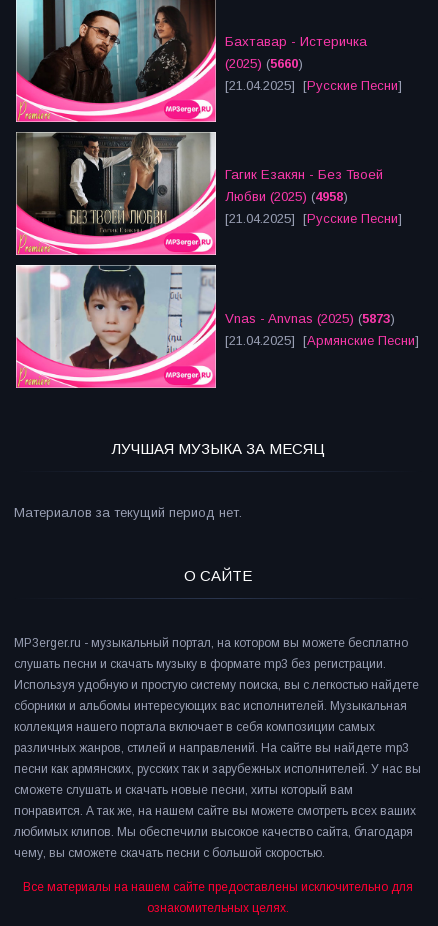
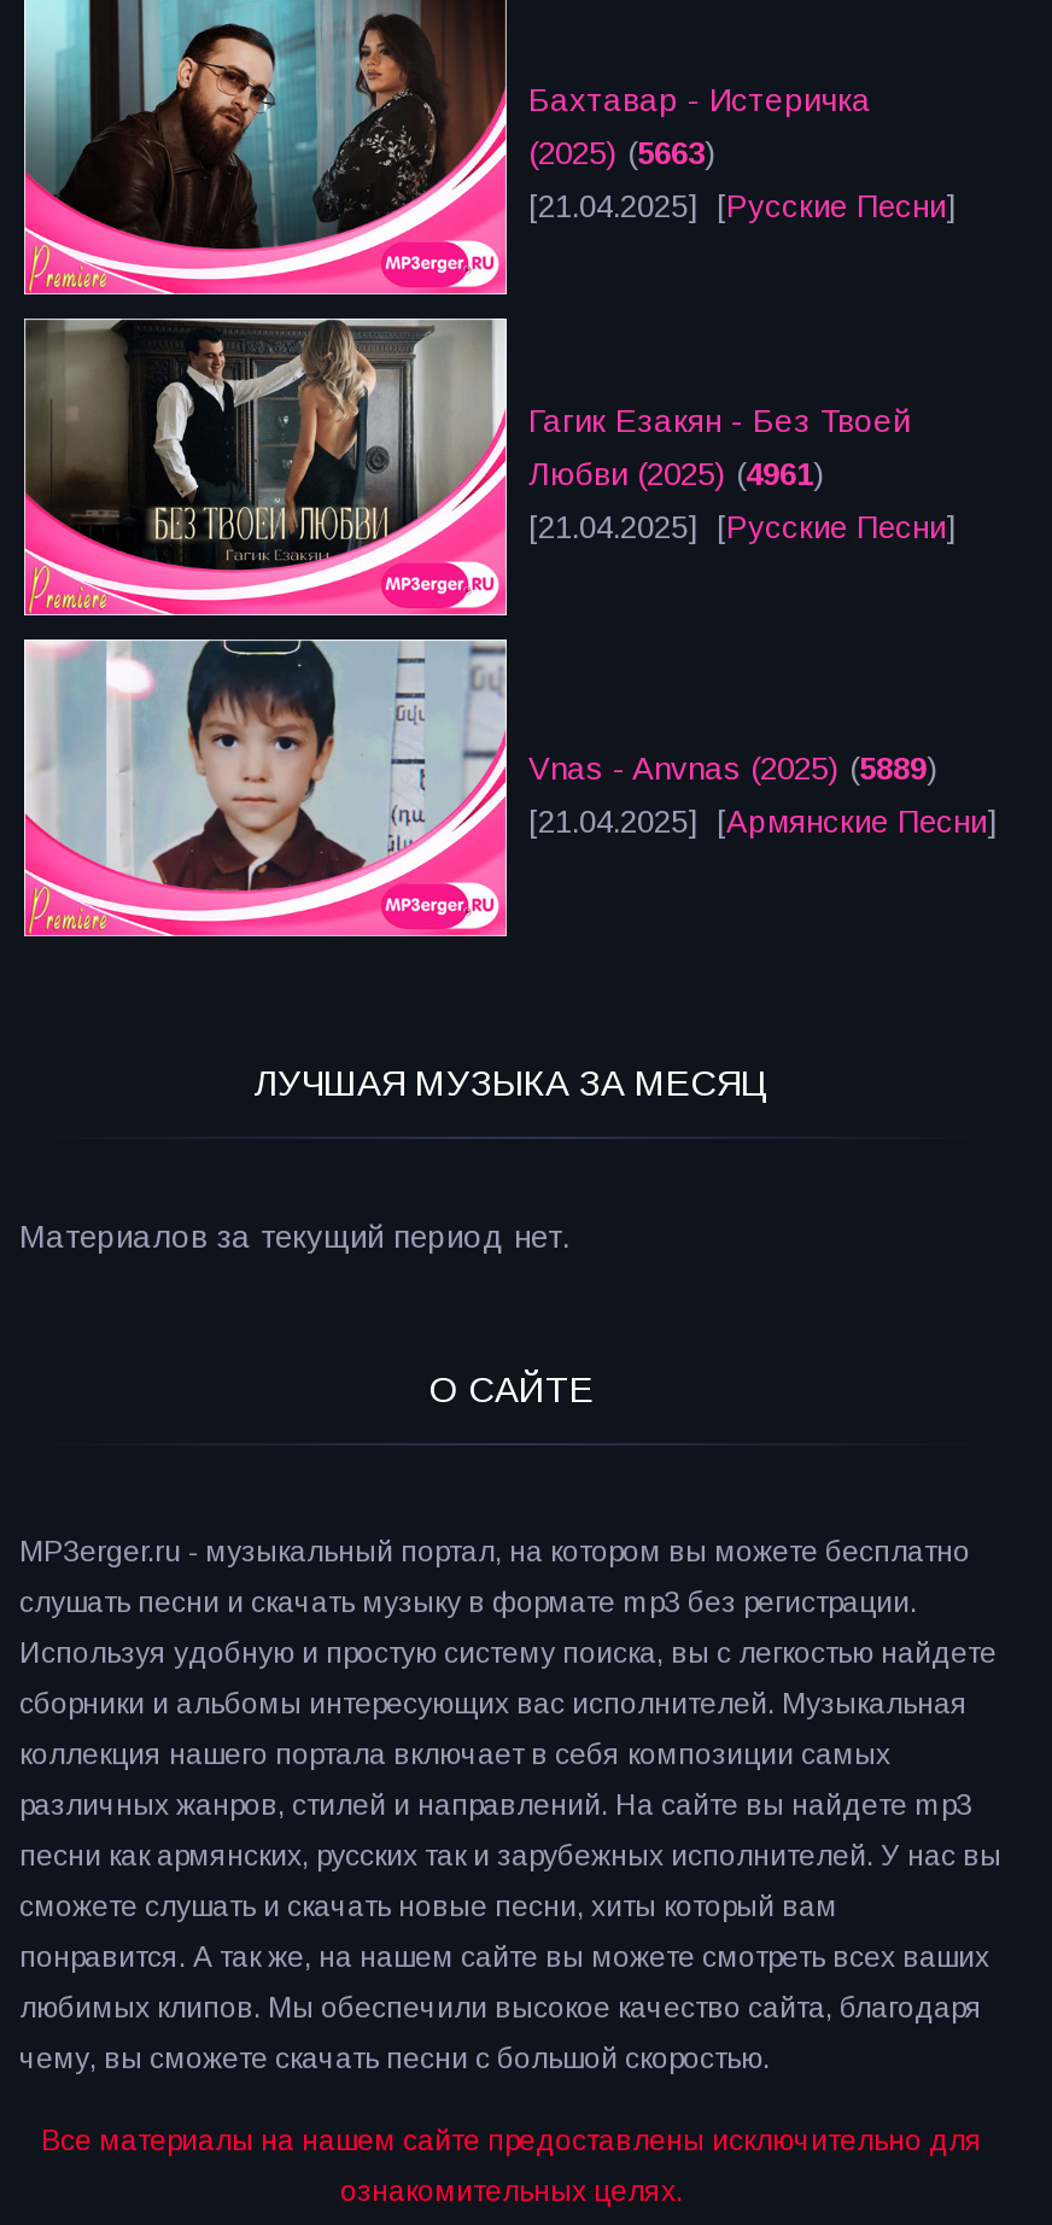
- (2025) (5660)
+ (2025) (5663)

- Любви (2025) (4958)
+ Любви (2025) (4961)

- Vnas - Anvnas (2025) (5873)
+ Vnas - Anvnas (2025) (5889)
